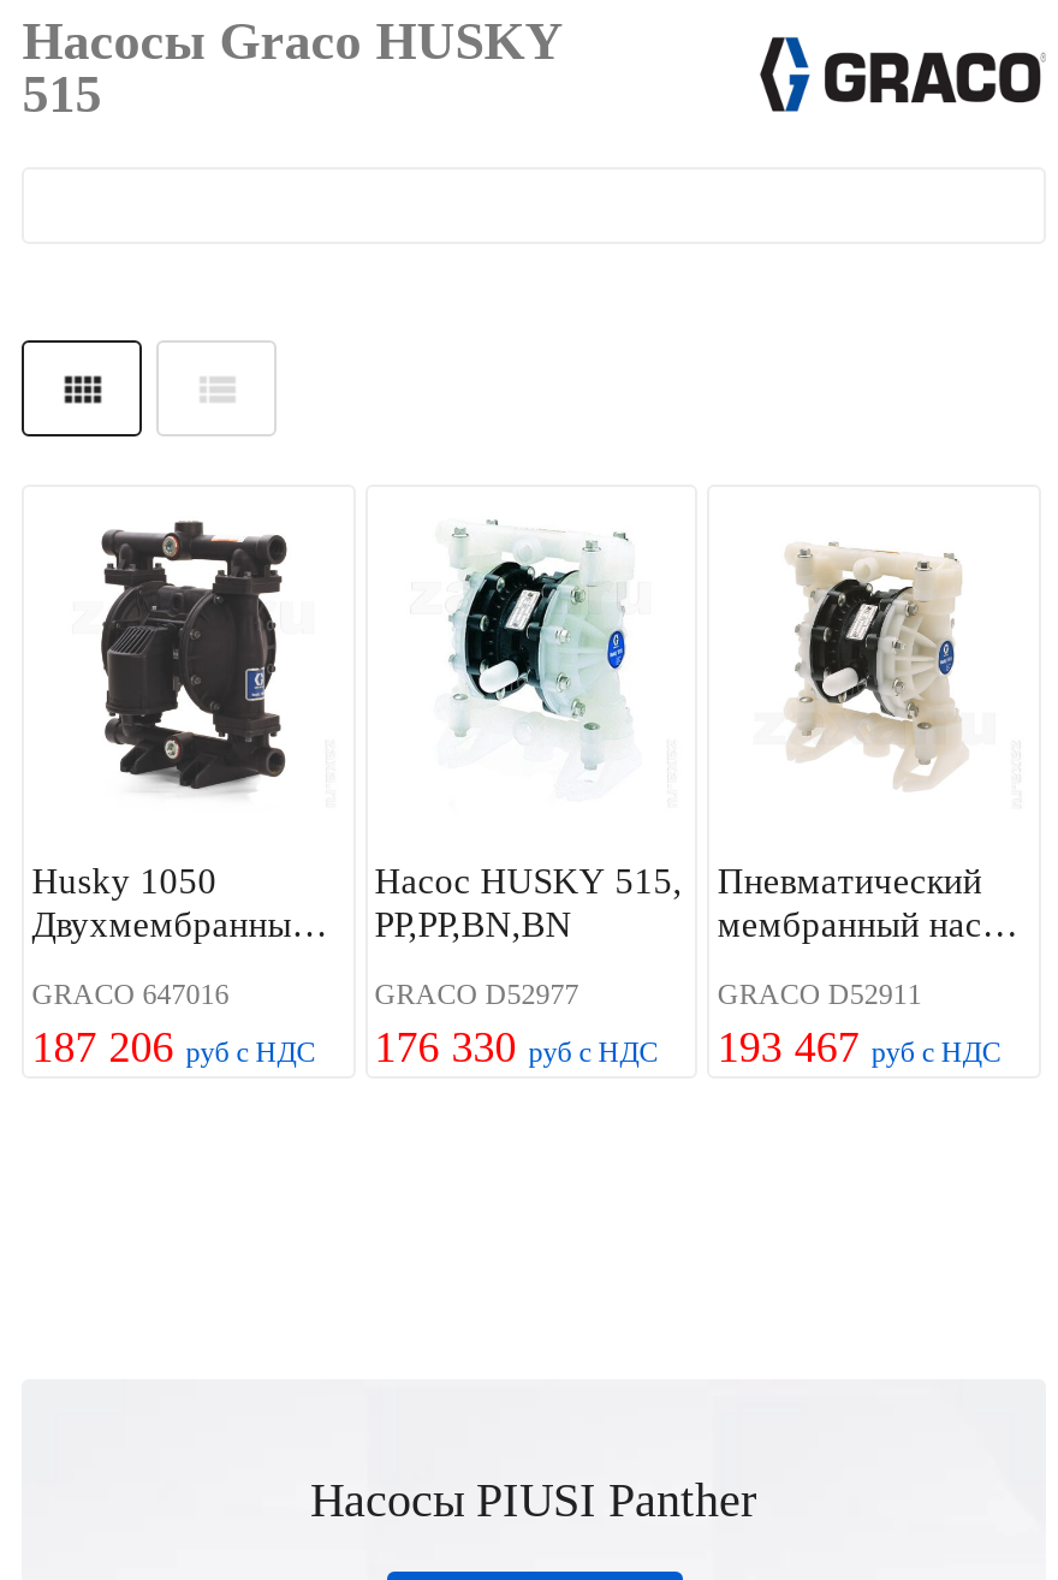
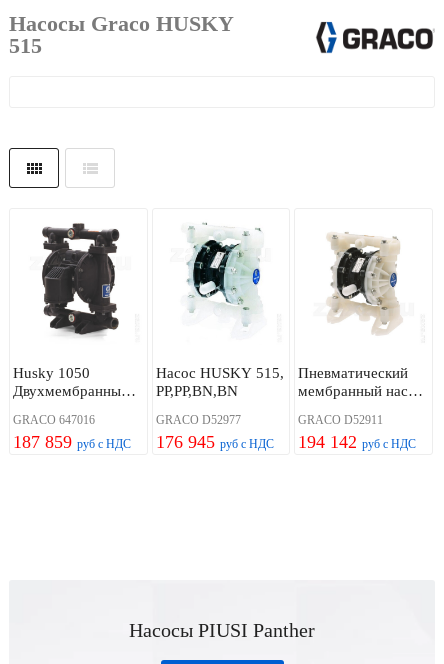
- 187 206 руб с НДС
+ 187 859 руб с НДС

- 176 330 руб с НДС
+ 176 945 руб с НДС

- 193 467 руб с НДС
+ 194 142 руб с НДС
